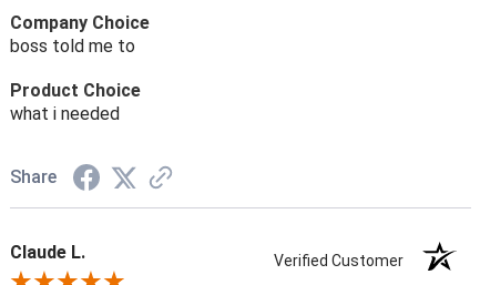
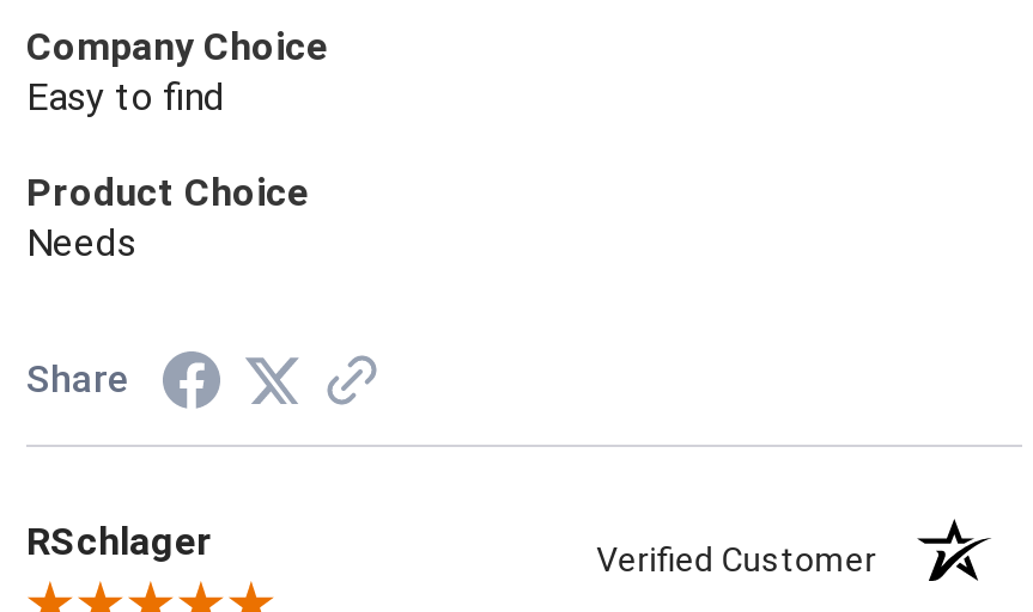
- boss told me to
+ Easy to find

- what i needed
+ Needs

- Claude L.
+ RSchlager
